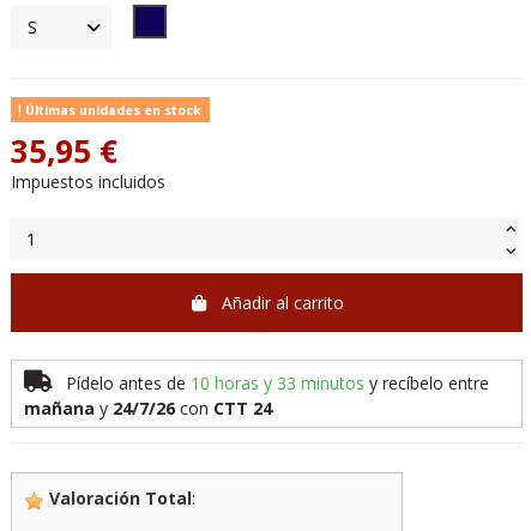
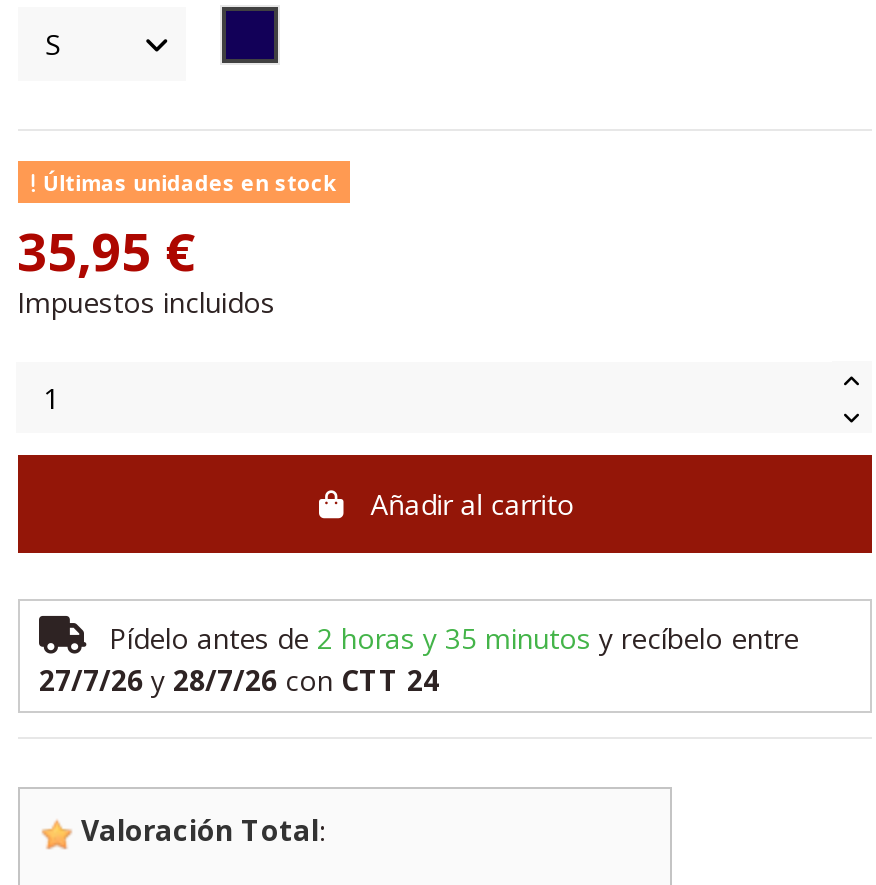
- Pídelo antes de 10 horas y 33 minutos y recíbelo entre
+ Pídelo antes de 2 horas y 35 minutos y recíbelo entre

- mañana y 24/7/26 con CTT 24
+ 27/7/26 y 28/7/26 con CTT 24
